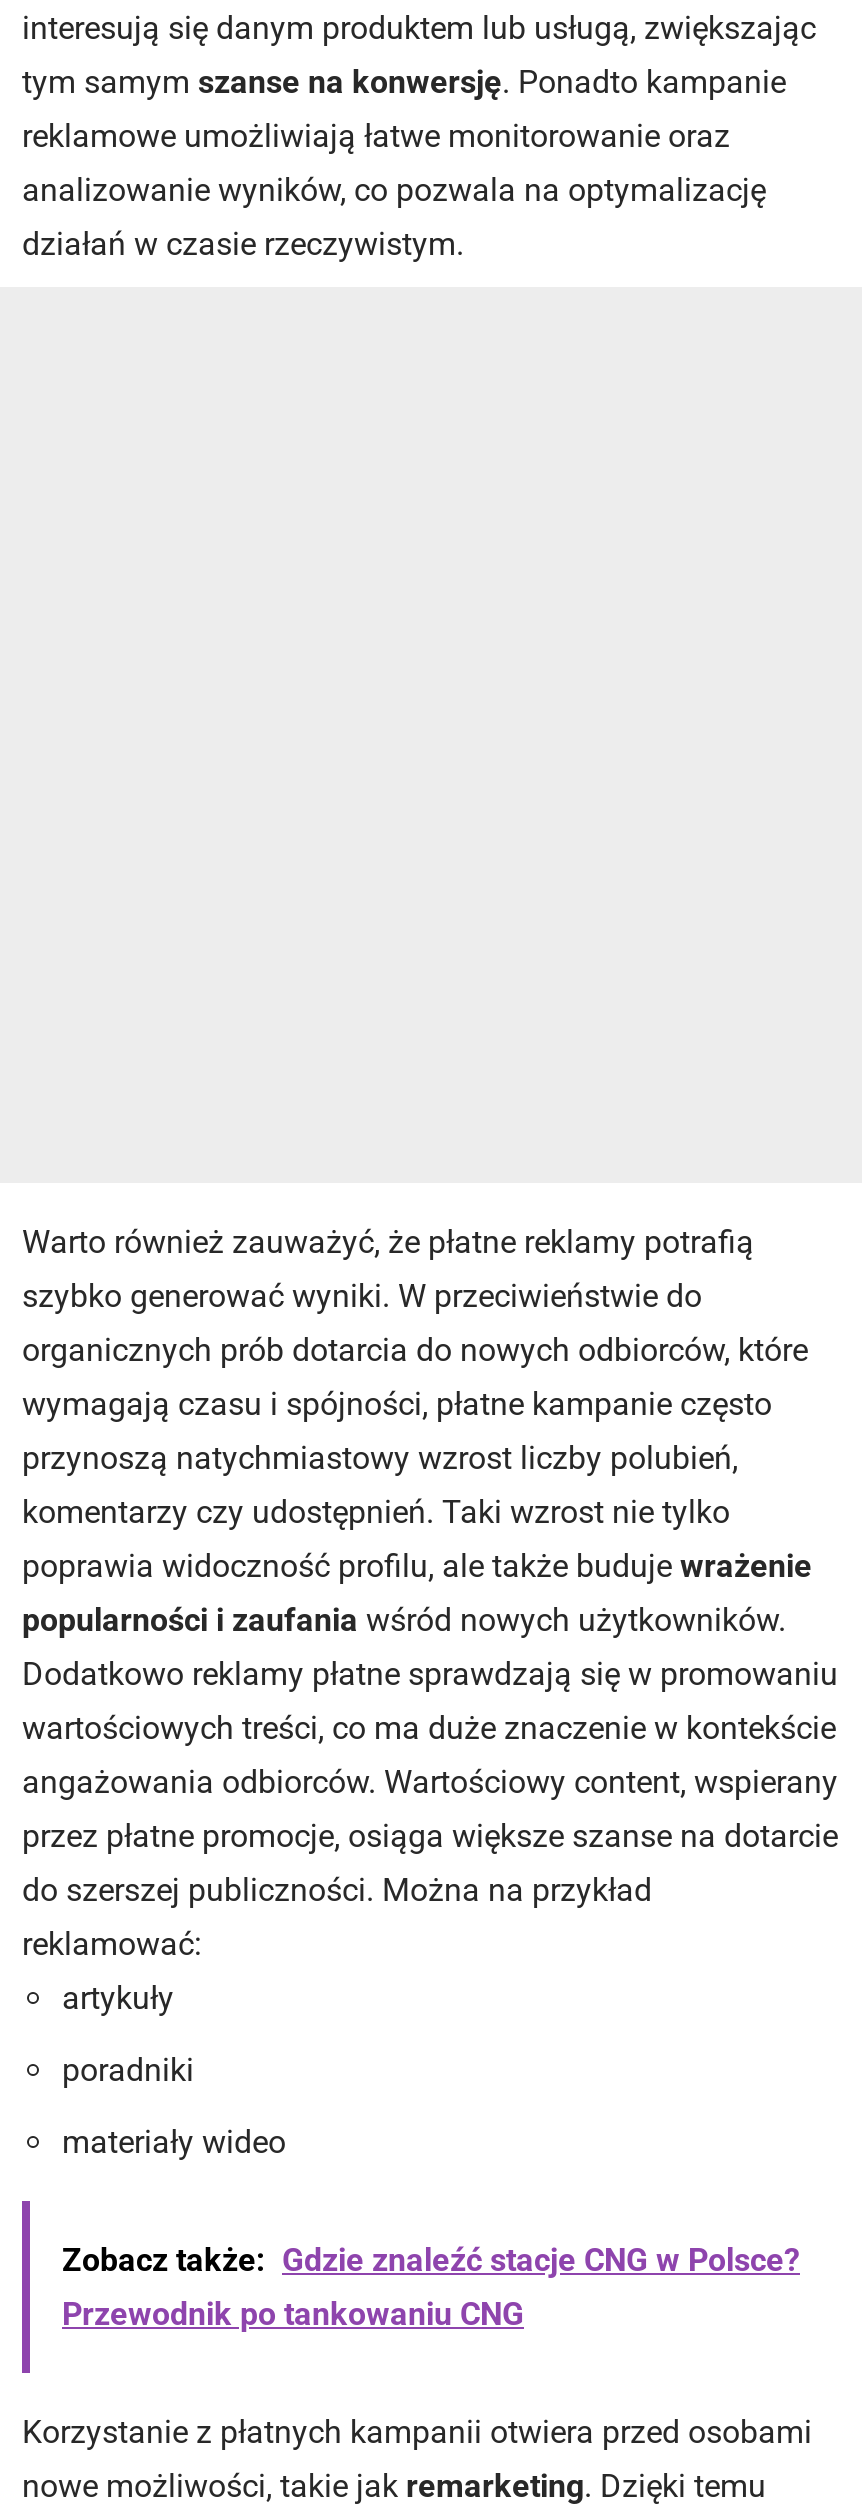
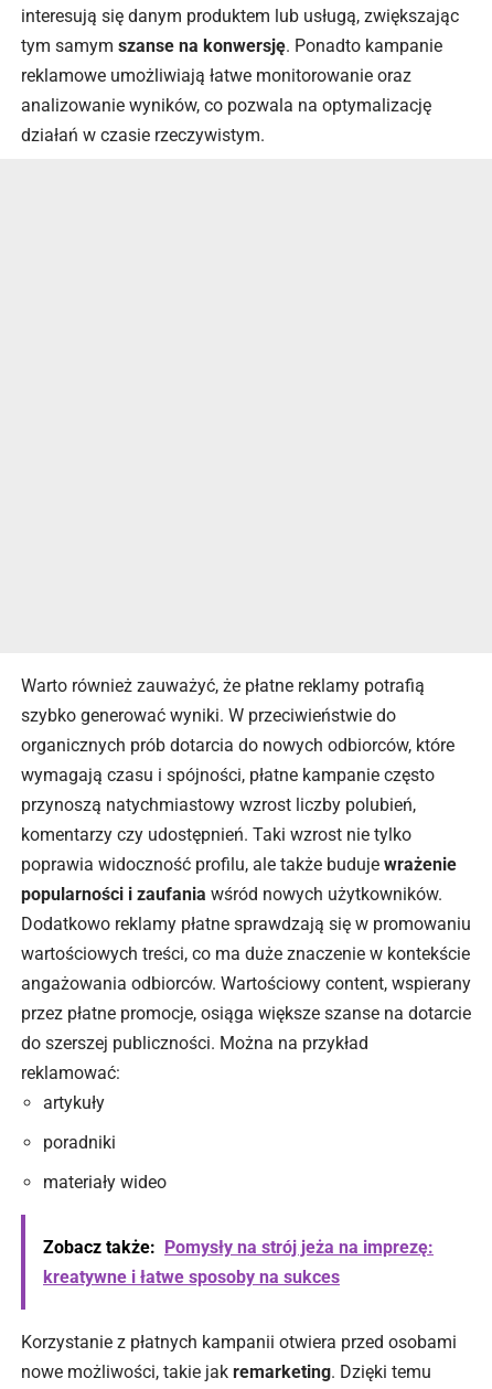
- Zobacz także: Gdzie znaleźć stacje CNG w Polsce?
- Przewodnik po tankowaniu CNG
+ Zobacz także: Pomysły na strój jeża na imprezę:
+ kreatywne i łatwe sposoby na sukces
